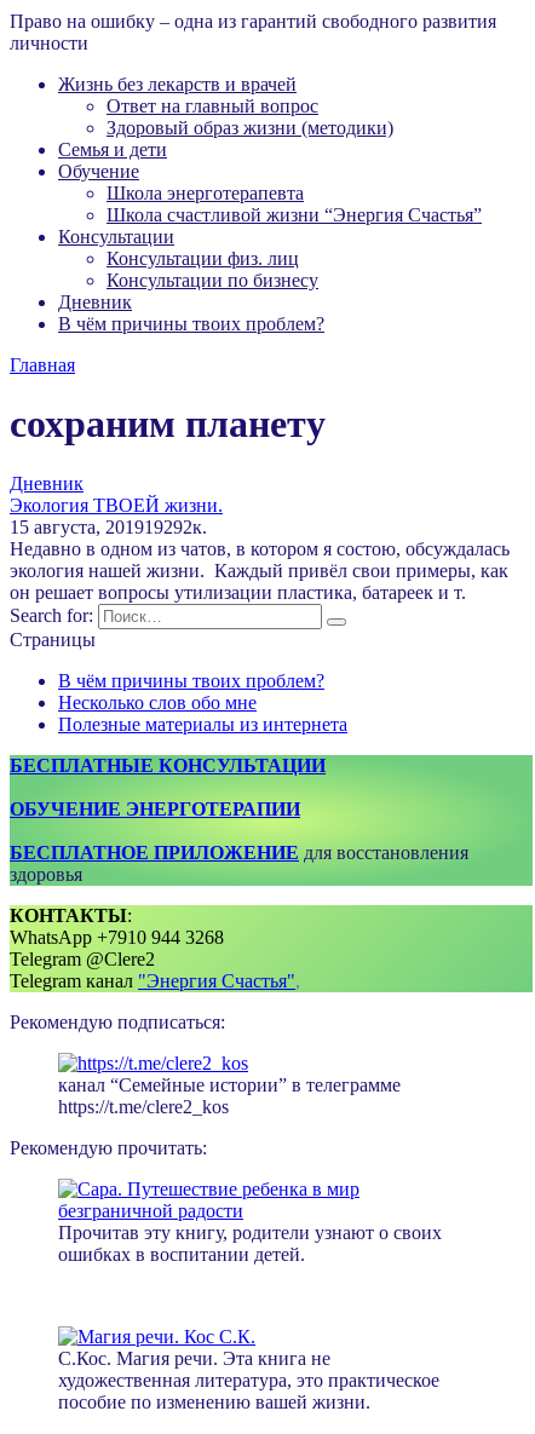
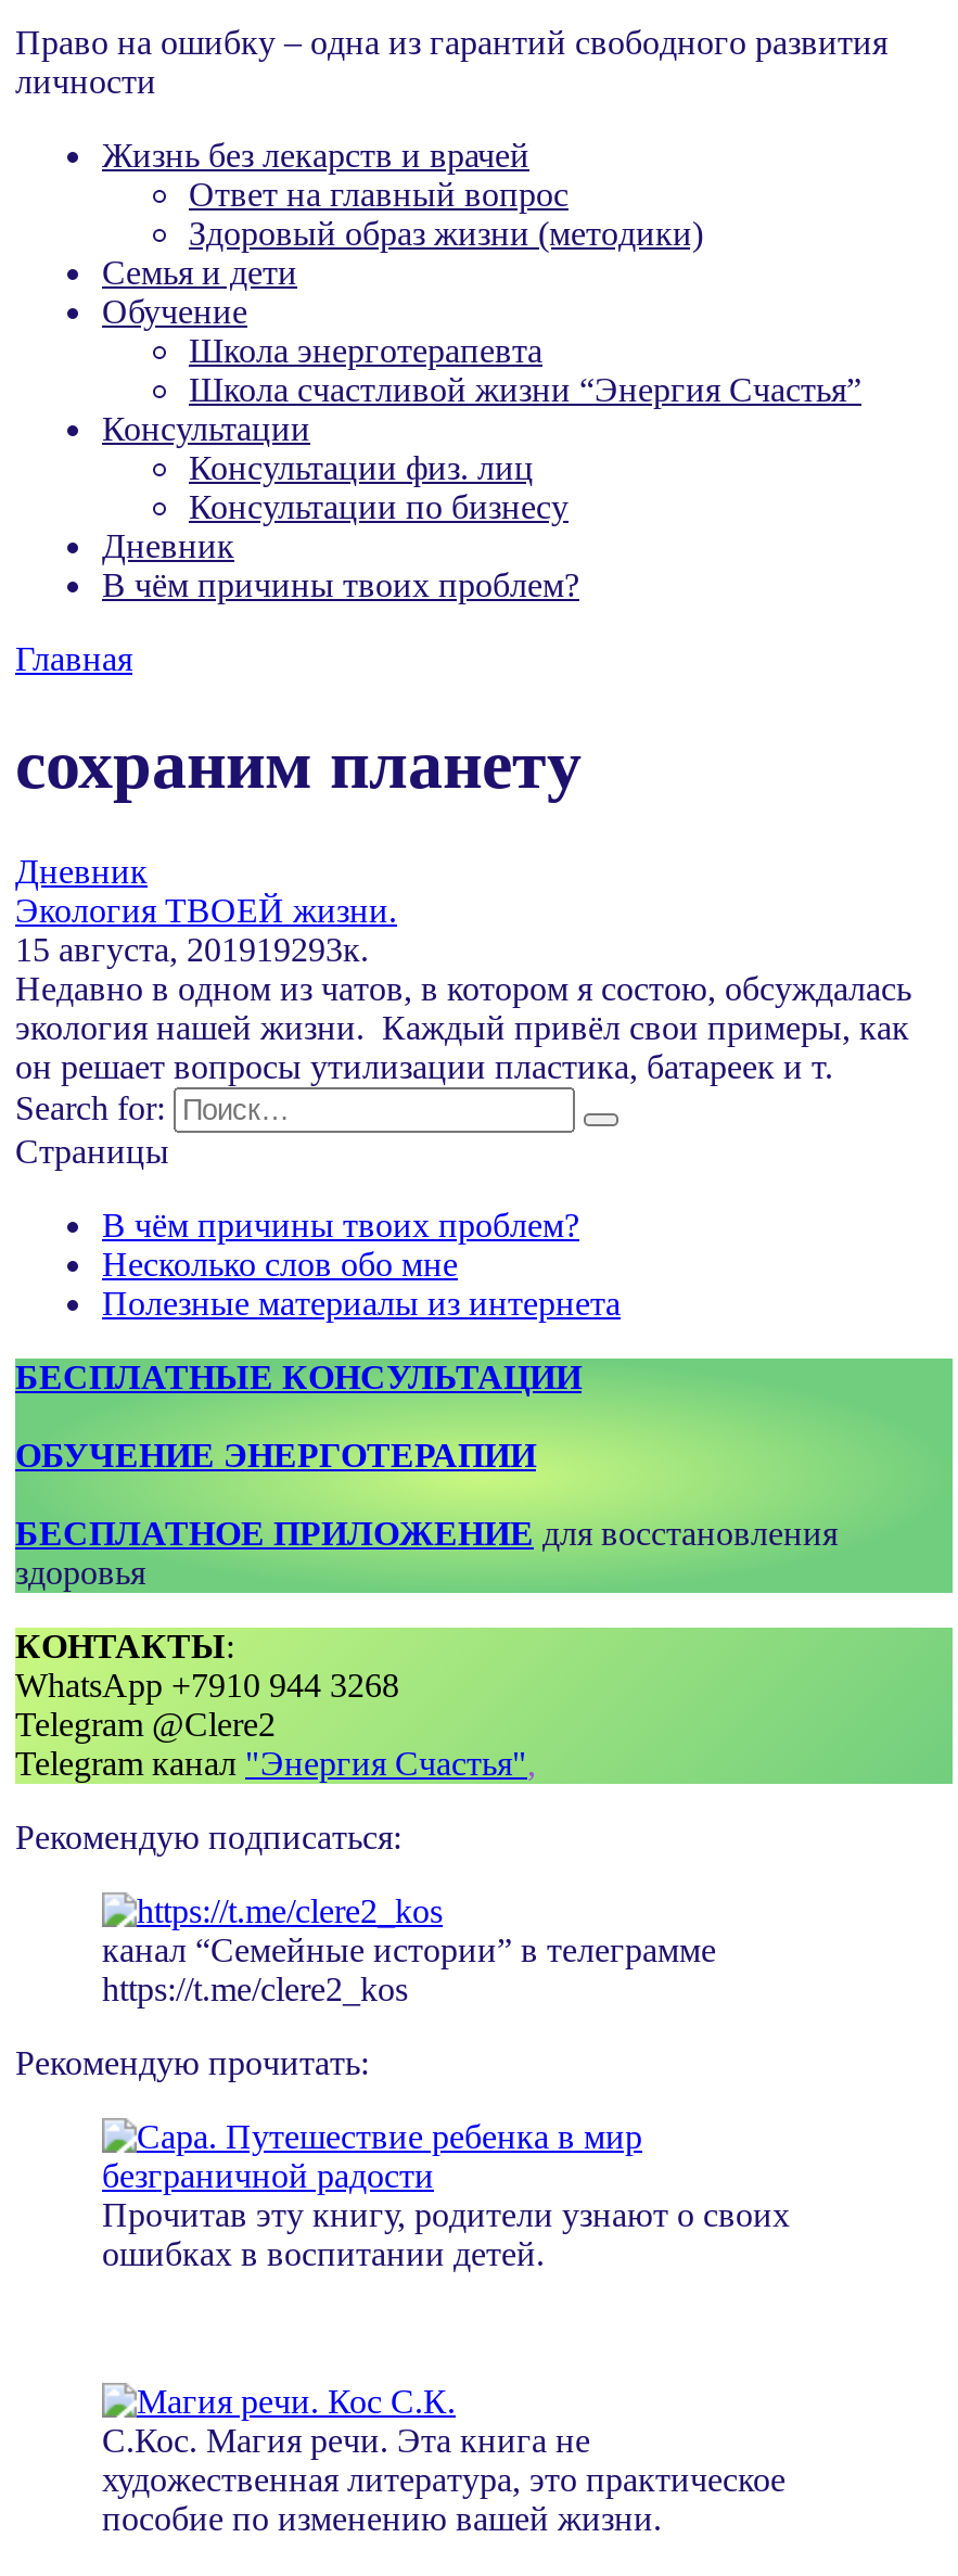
- 15 августа, 201919292к.
+ 15 августа, 201919293к.
